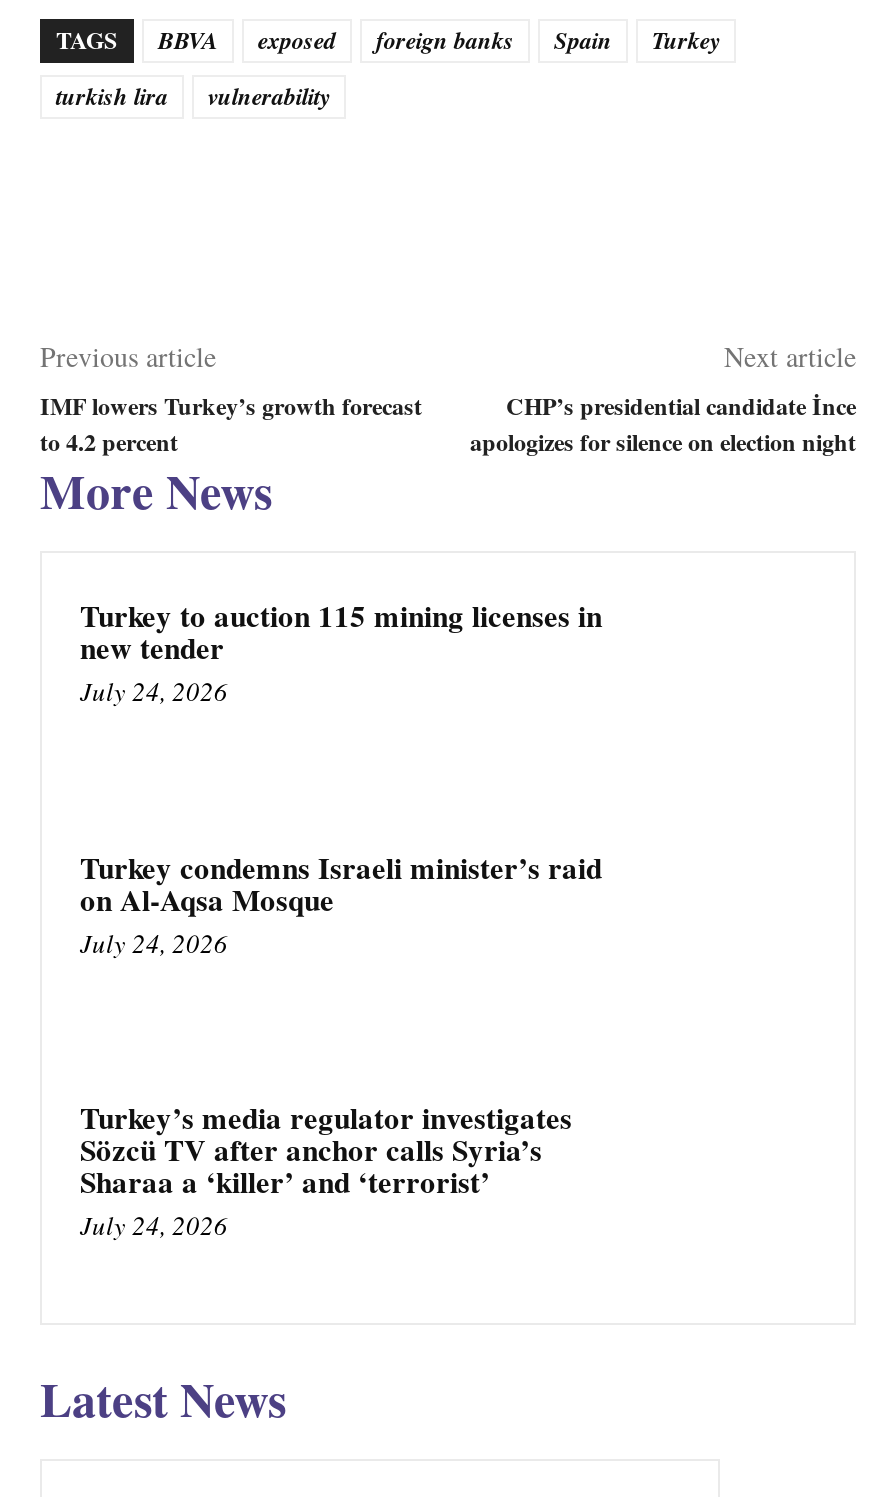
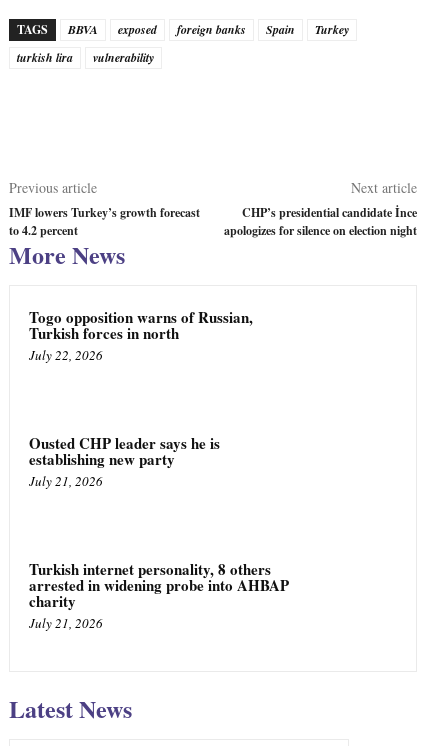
- Turkey to auction 115 mining licenses in
- new tender
- July 24, 2026
+ Togo opposition warns of Russian,
+ Turkish forces in north
+ July 22, 2026

- Turkey condemns Israeli minister’s raid
- on Al-Aqsa Mosque
- July 24, 2026
+ Ousted CHP leader says he is
+ establishing new party
+ July 21, 2026

- Turkey’s media regulator investigates
- Sözcü TV after anchor calls Syria’s
- Sharaa a ‘killer’ and ‘terrorist’
- July 24, 2026
+ Turkish internet personality, 8 others
+ arrested in widening probe into AHBAP
+ charity
+ July 21, 2026
